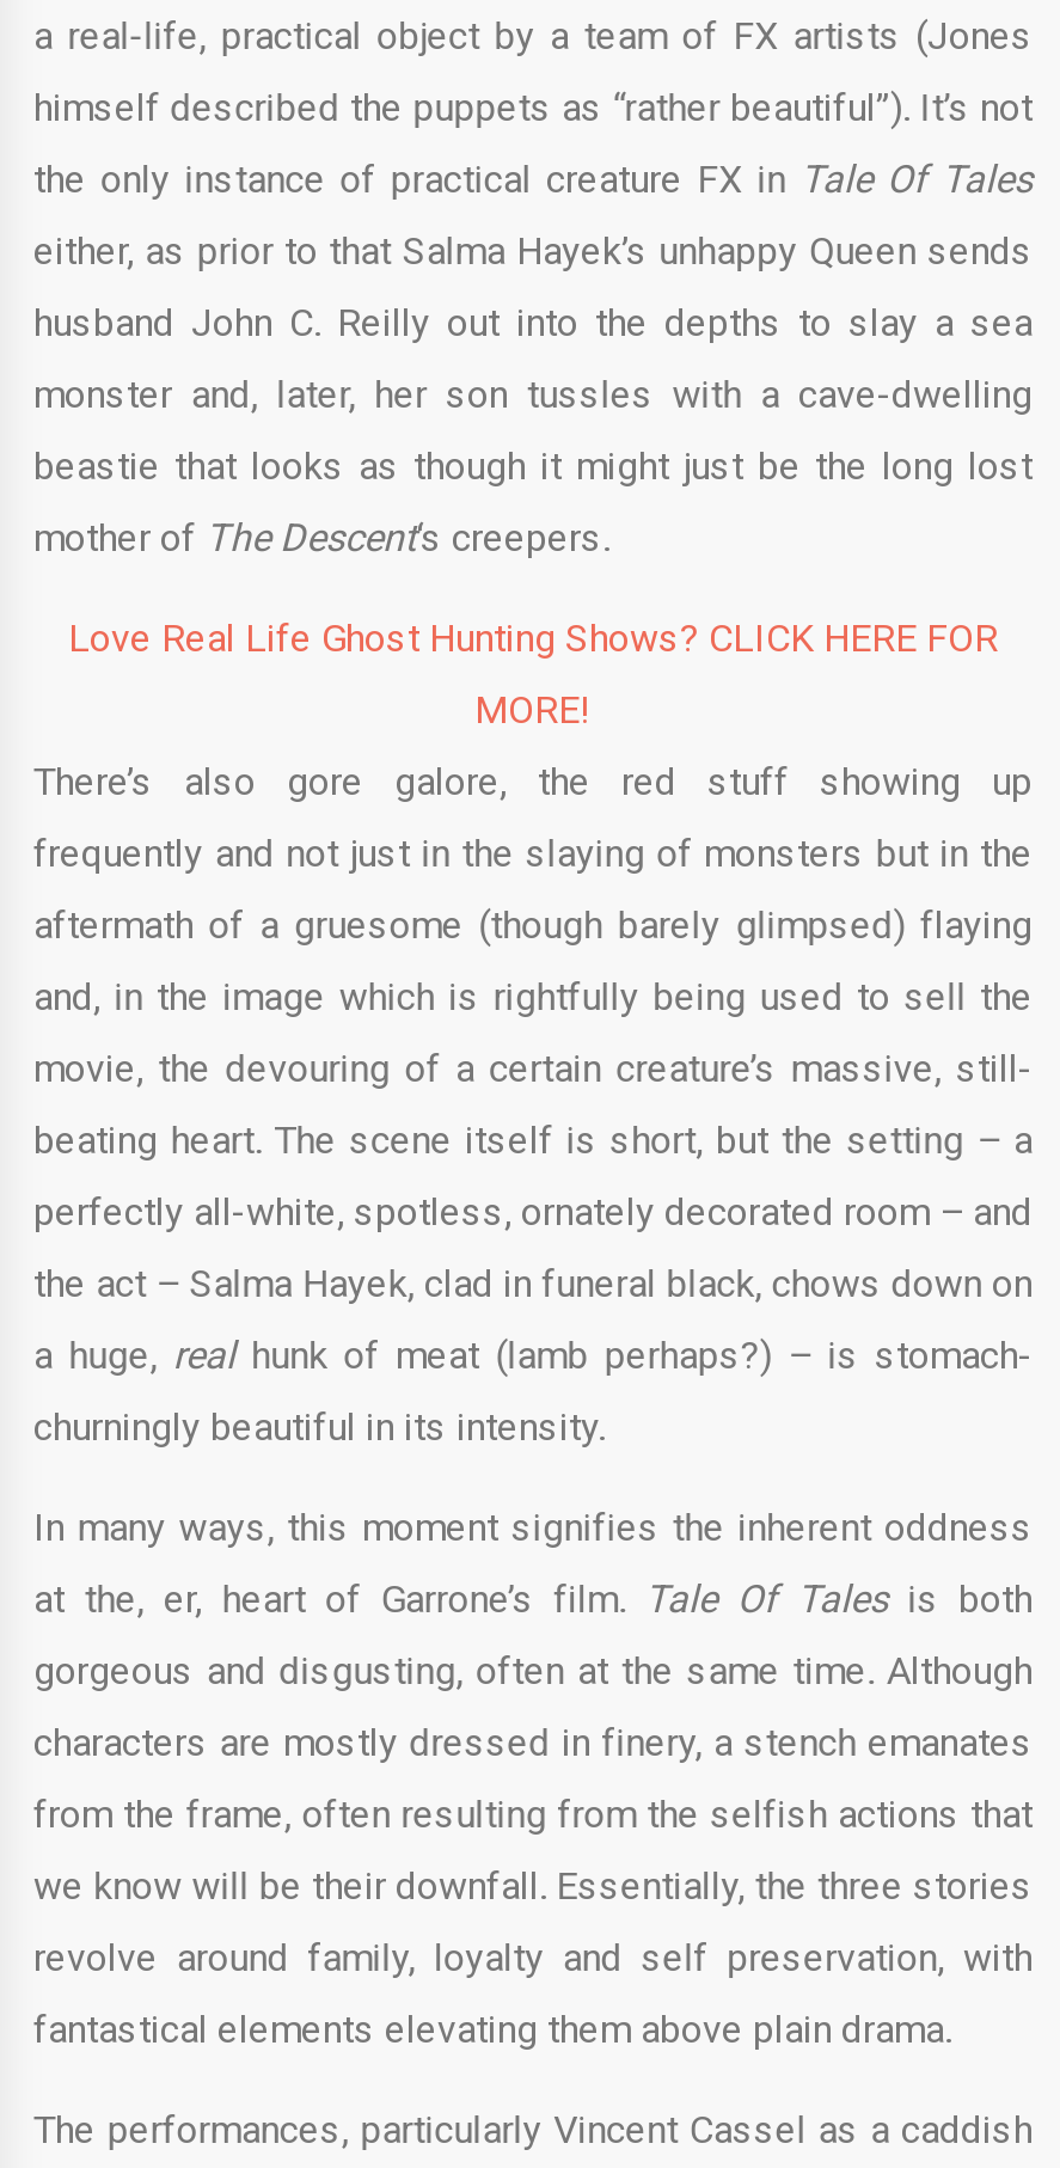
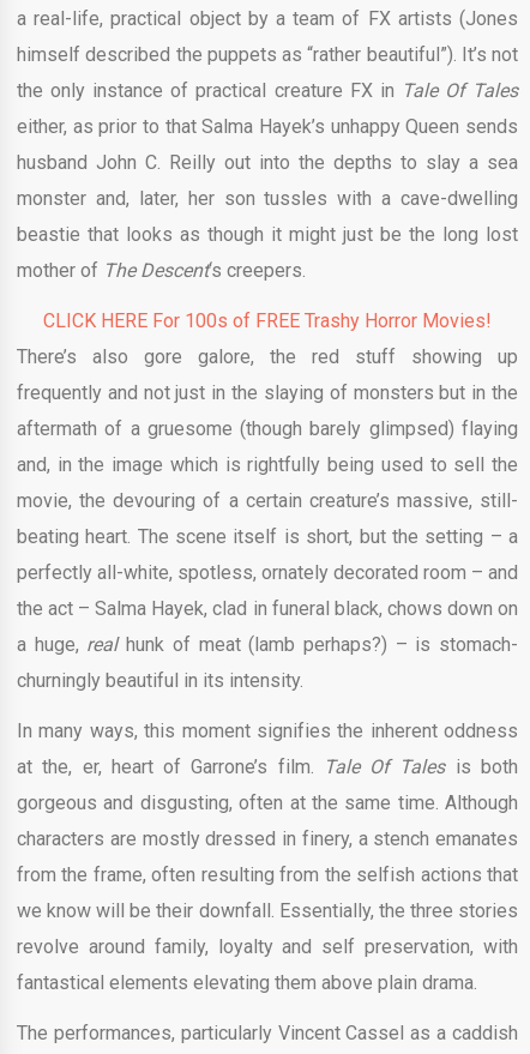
- Love Real Life Ghost Hunting Shows? CLICK HERE FOR
- MORE!
+ CLICK HERE For 100s of FREE Trashy Horror Movies!
